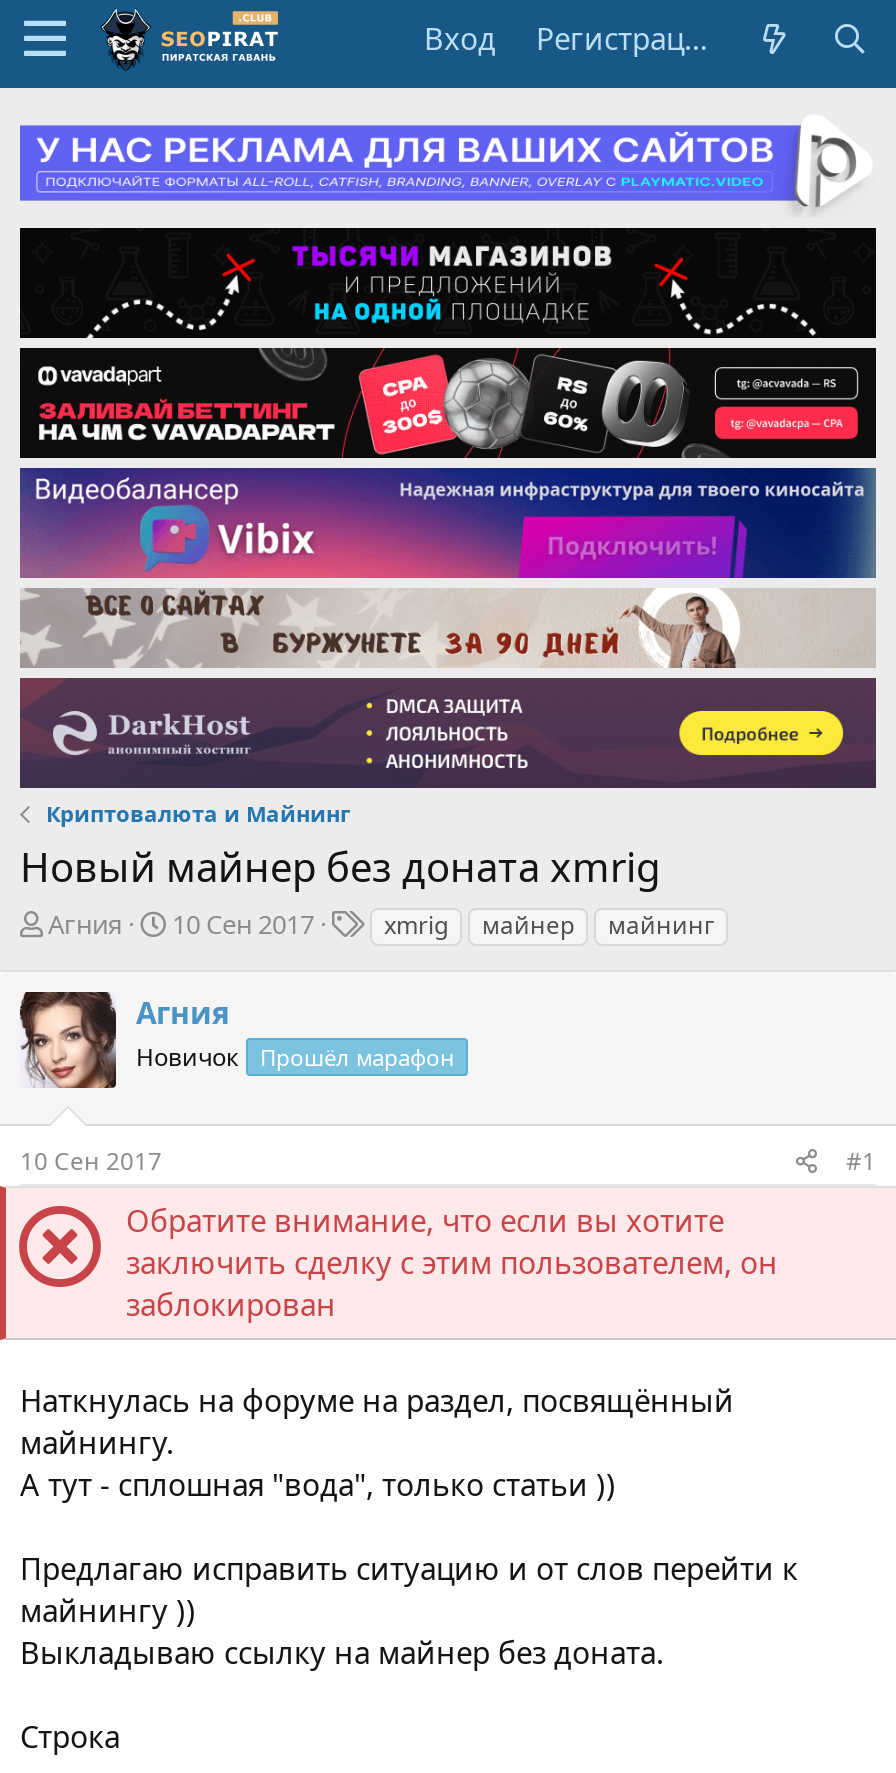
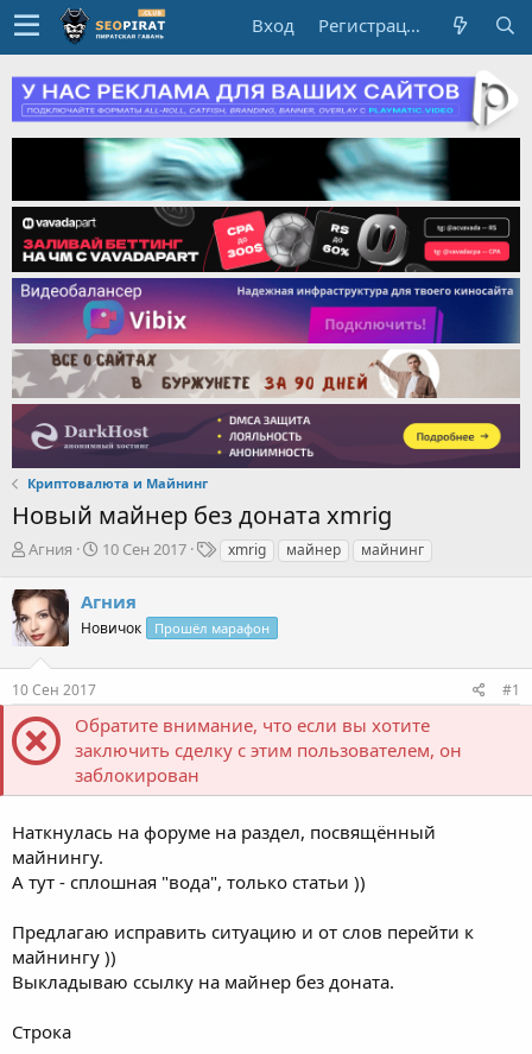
- [image]
+ [image]
